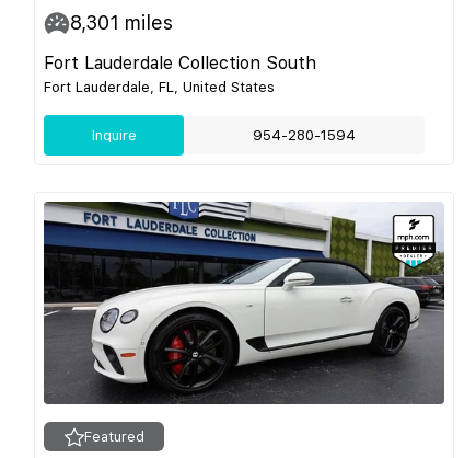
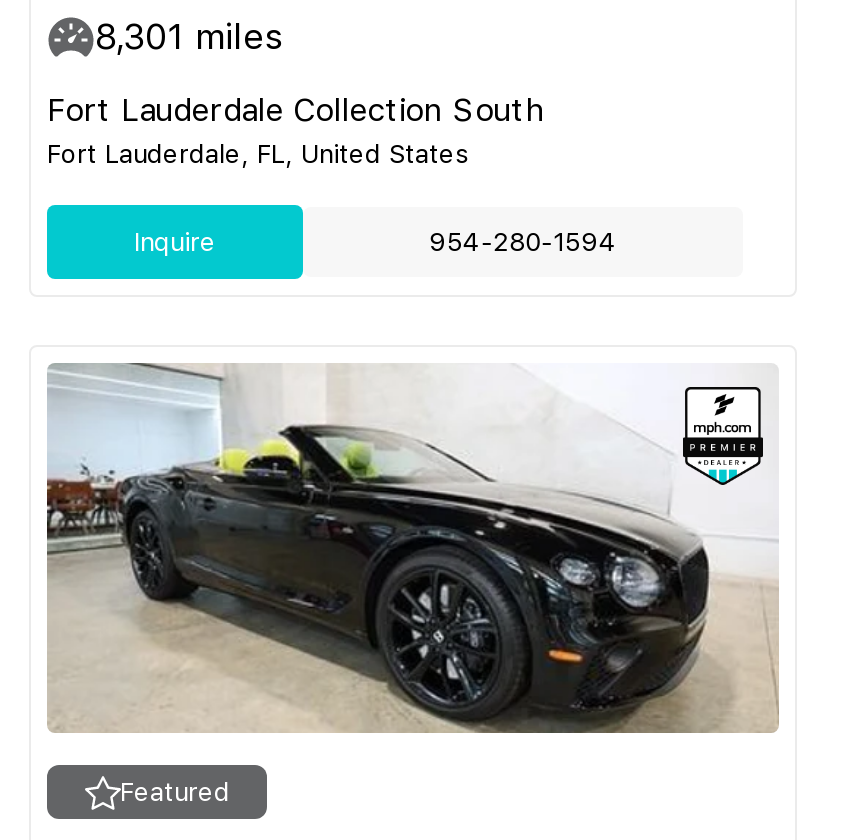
- [image]
+ [image]
